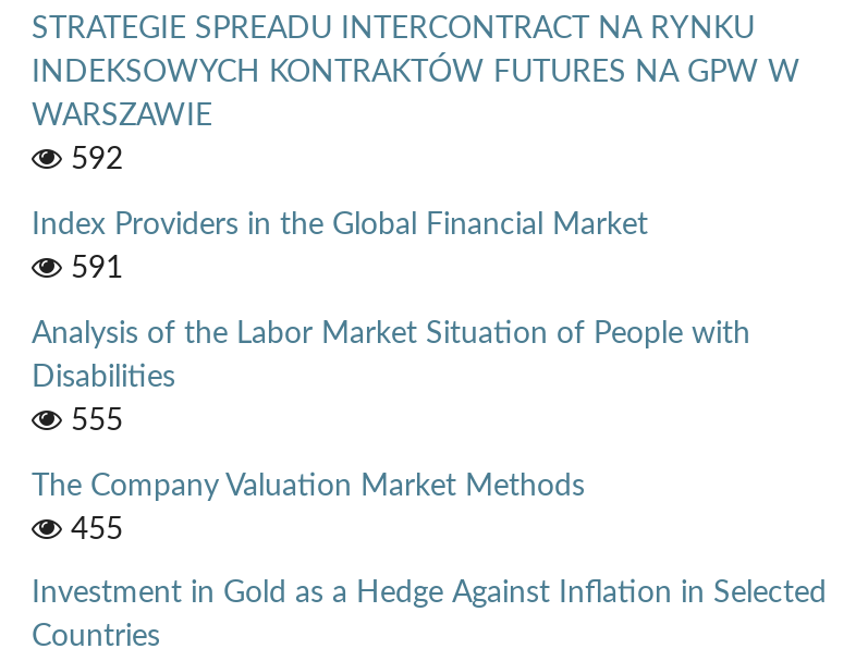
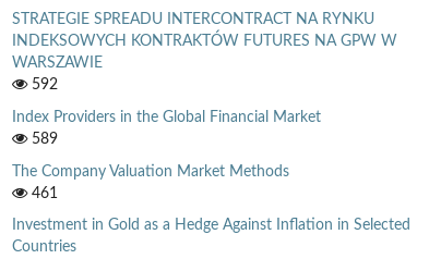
- 591
- Analysis of the Labor Market Situation of People with
- Disabilities
- 555
+ 589

- 455
+ 461
